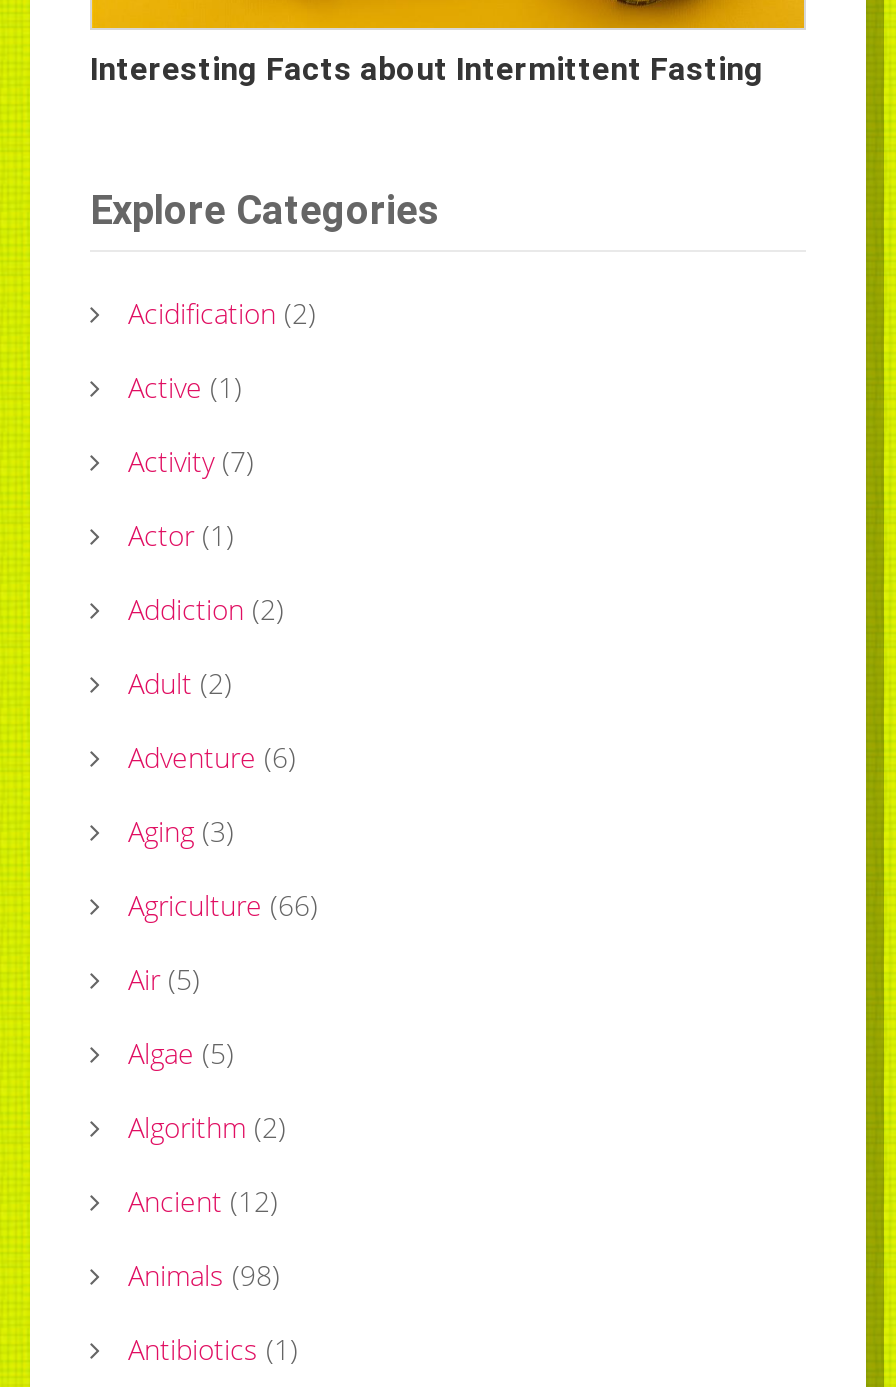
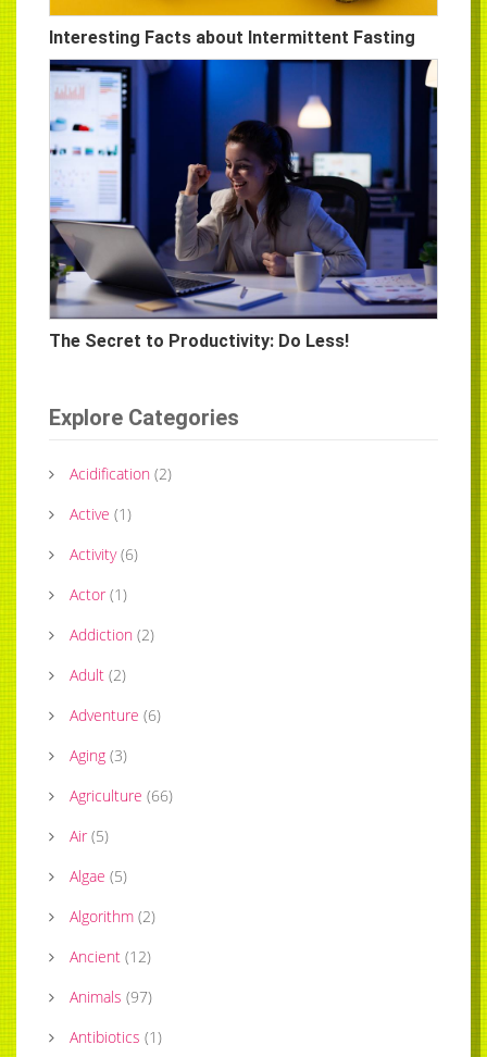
+ [image]
+ The Secret to Productivity: Do Less!

- Activity (7)
+ Activity (6)

- Animals (98)
+ Animals (97)
